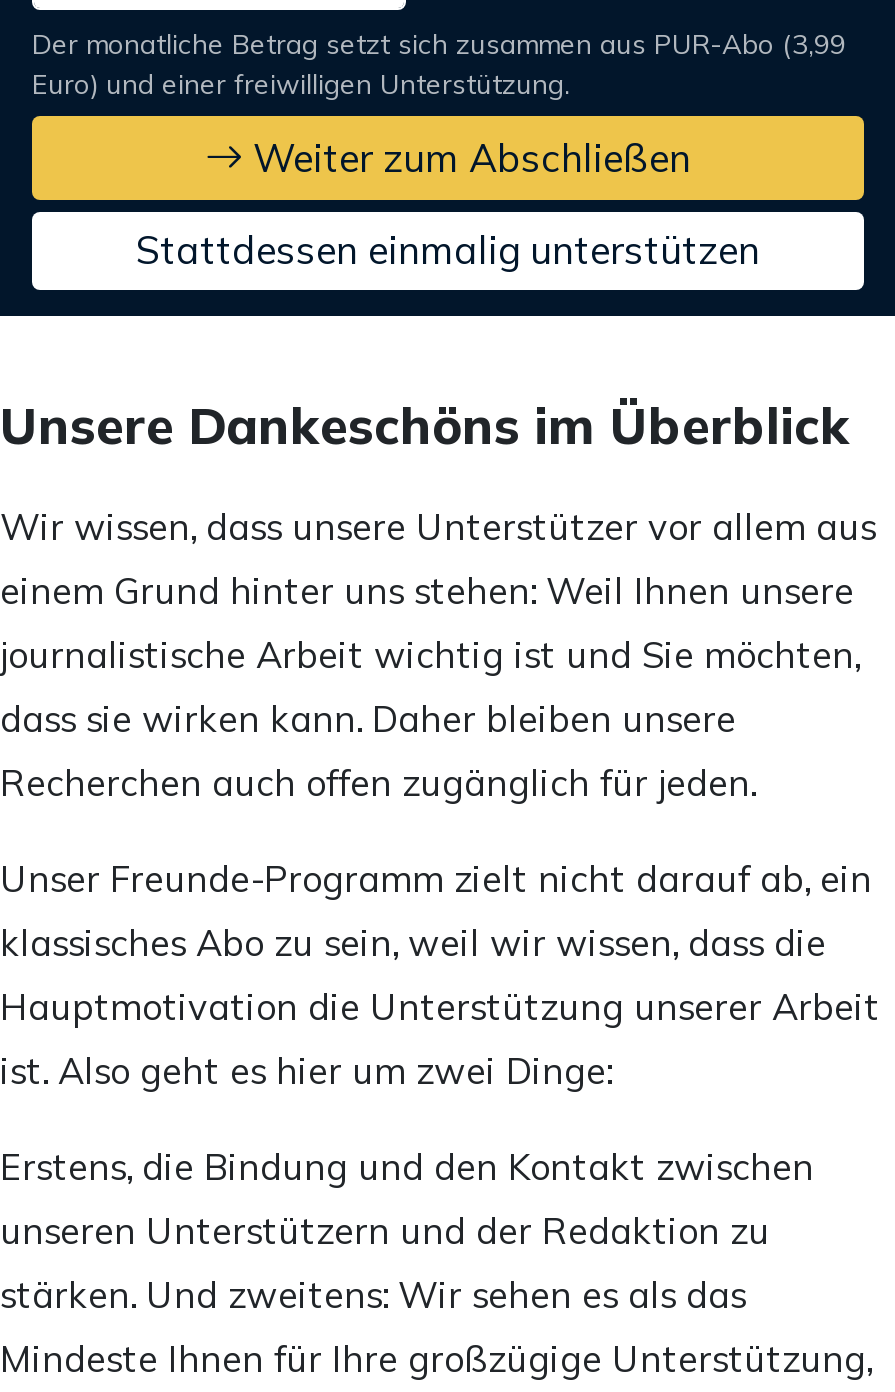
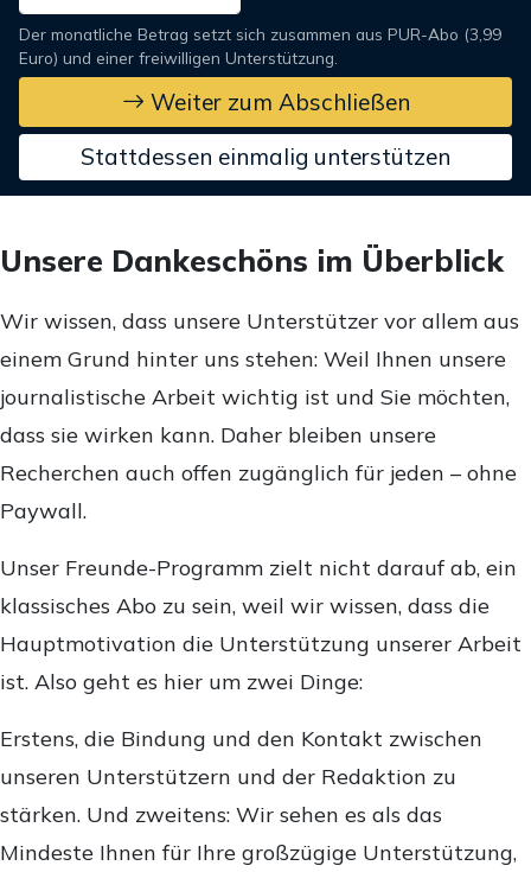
- Recherchen auch offen zugänglich für jeden.
+ Recherchen auch offen zugänglich für jeden – ohne
+ Paywall.
